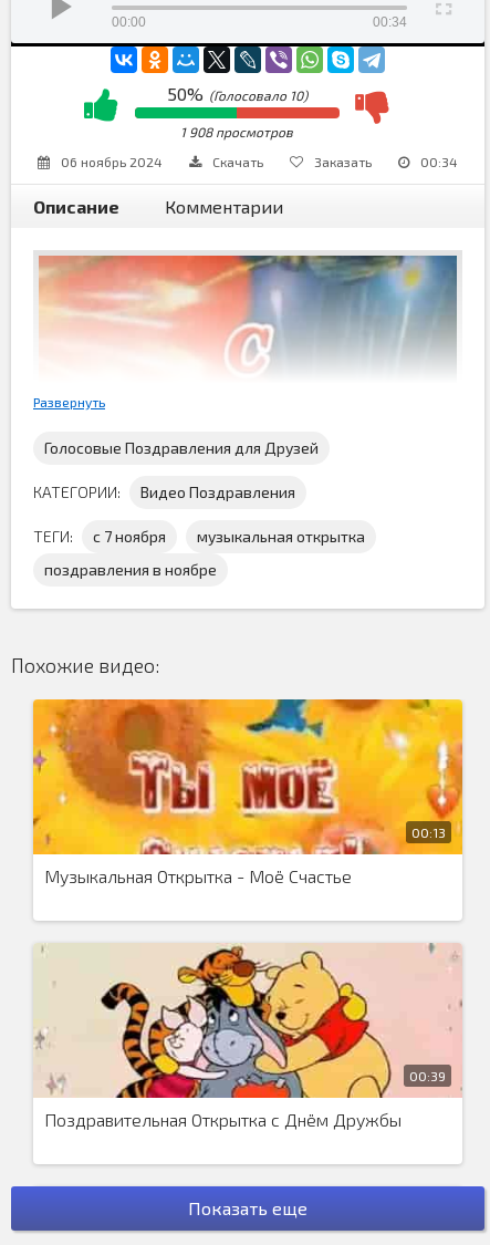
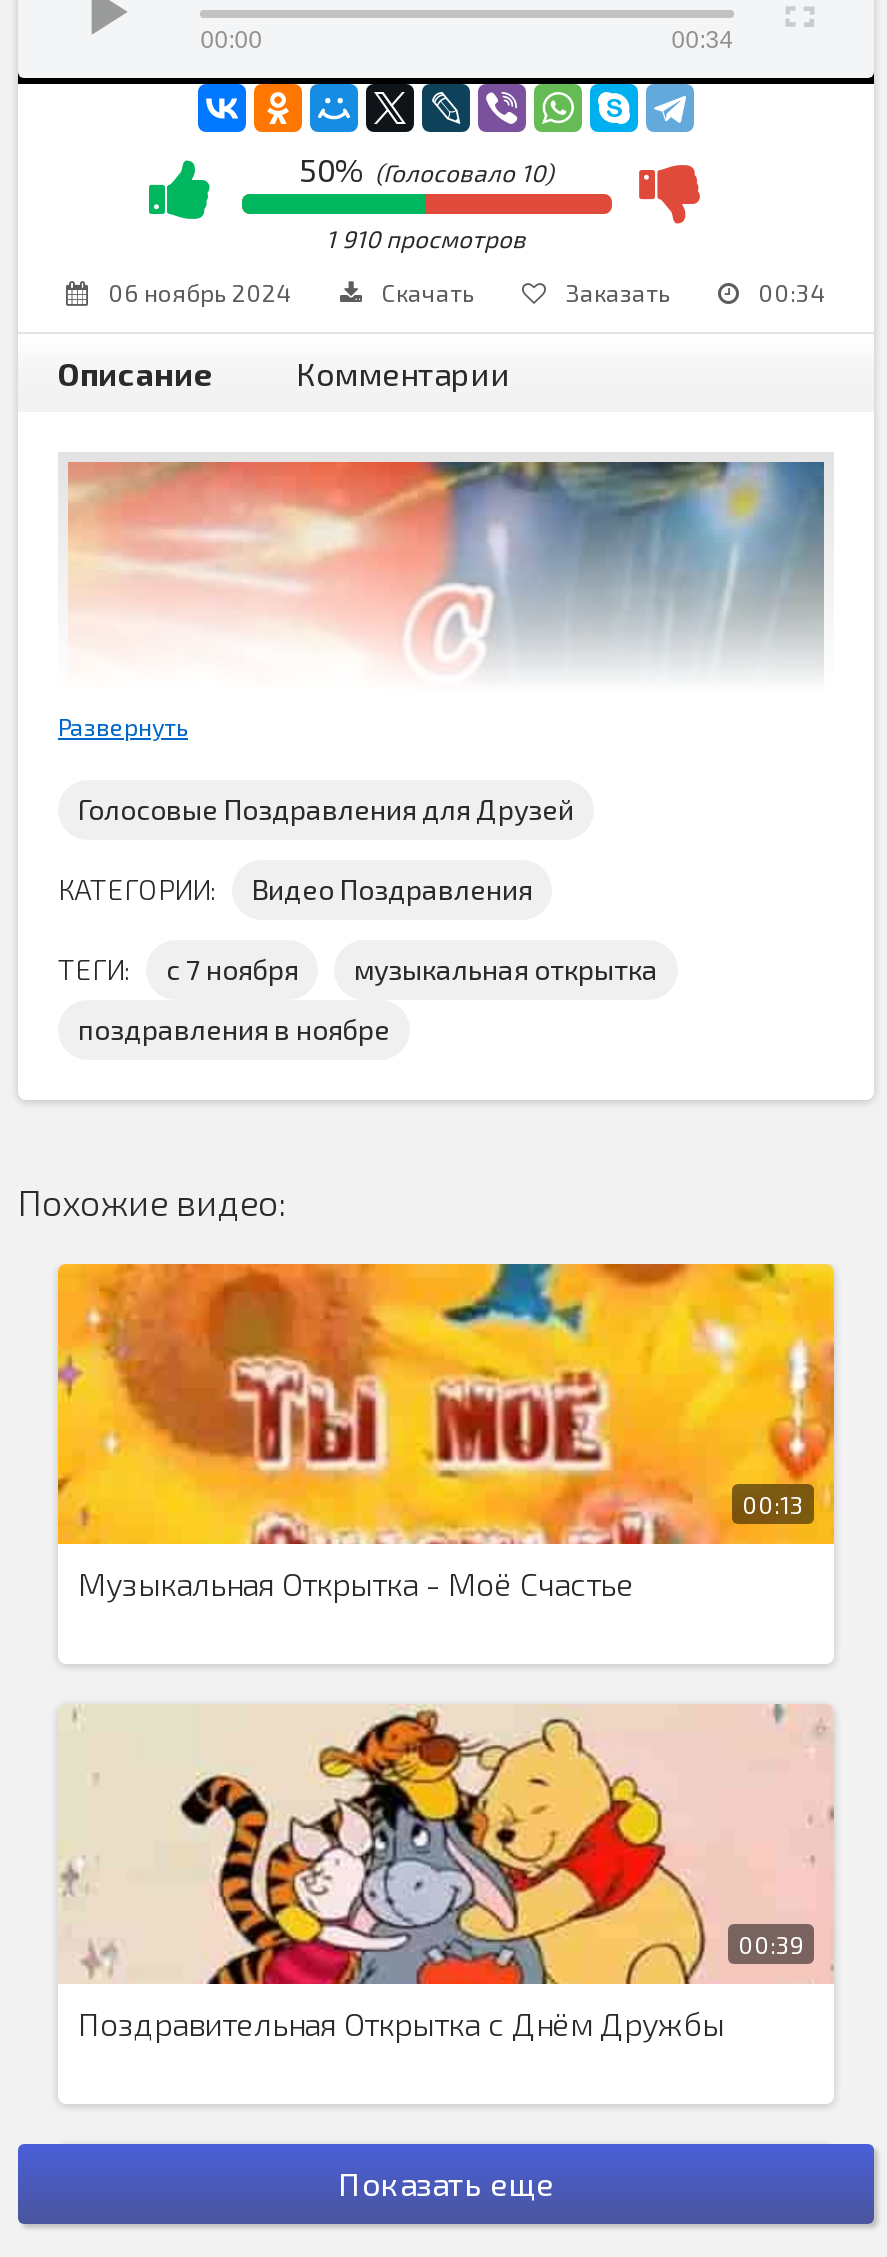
- 1 908 просмотров
+ 1 910 просмотров
